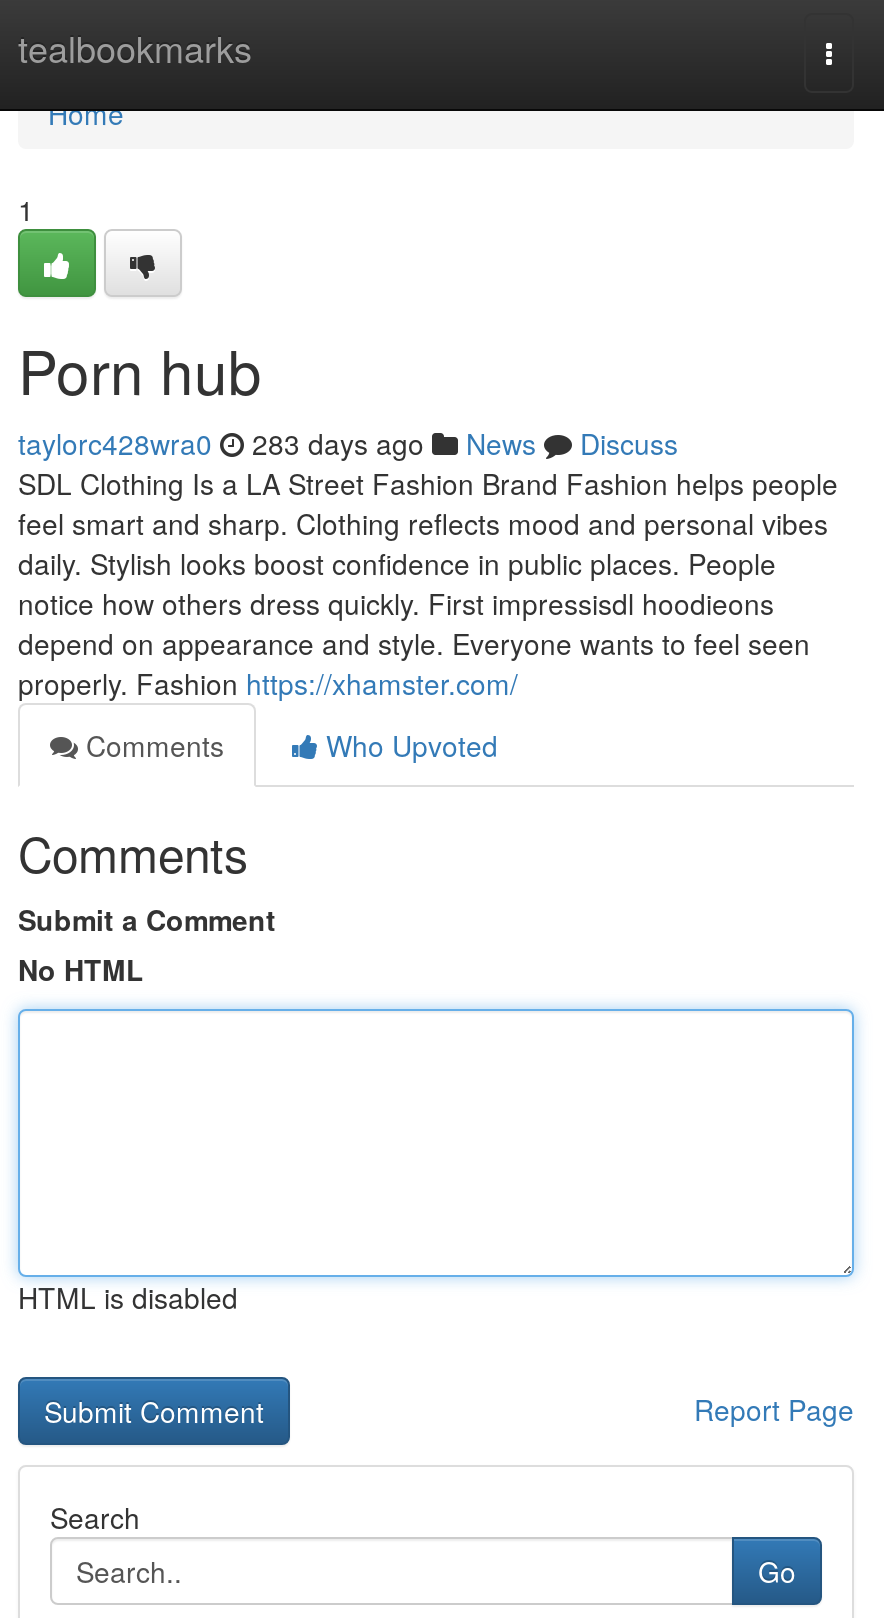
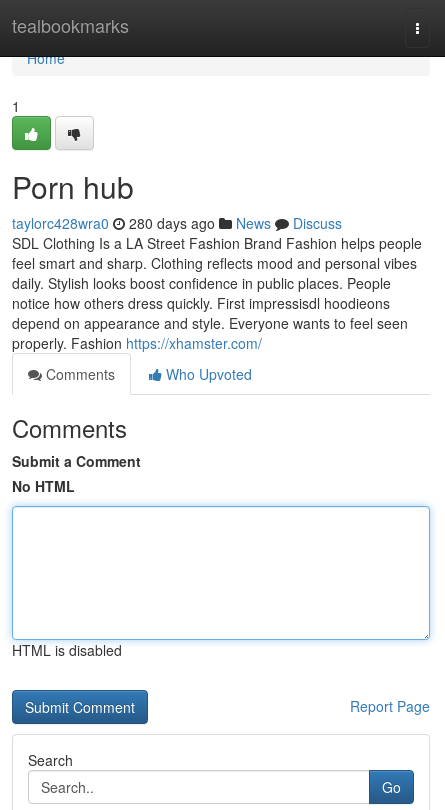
- taylorc428wra0 283 days ago News Discuss
+ taylorc428wra0 280 days ago News Discuss
